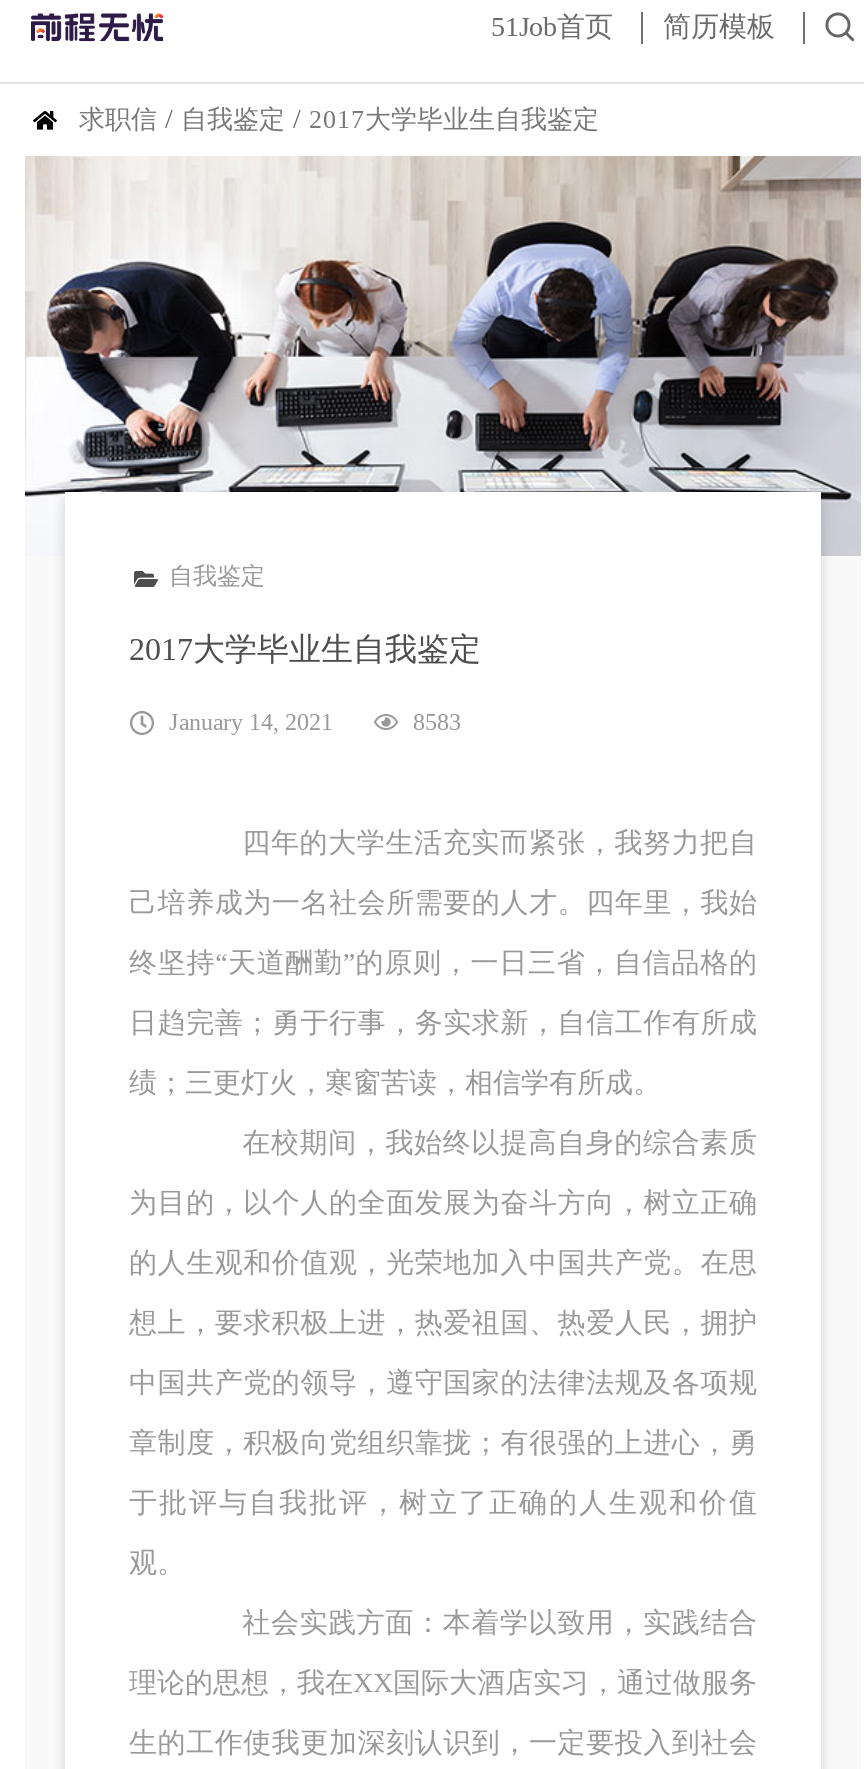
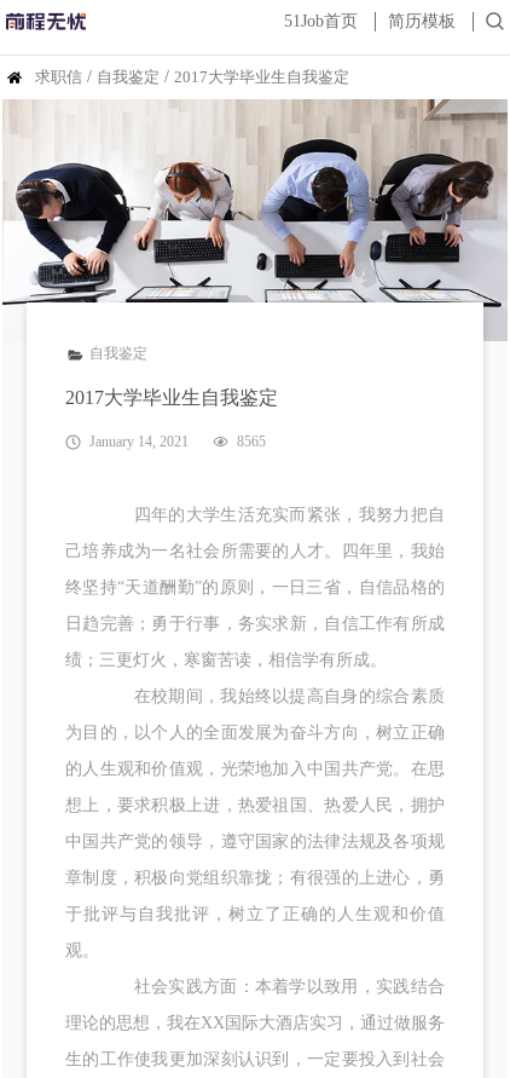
- 8583
+ 8565
